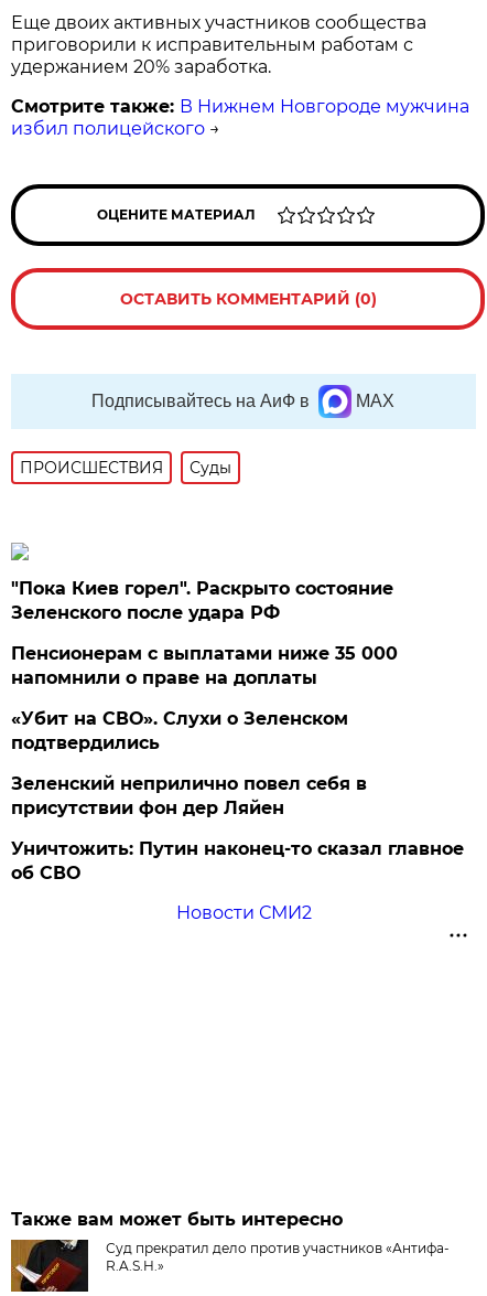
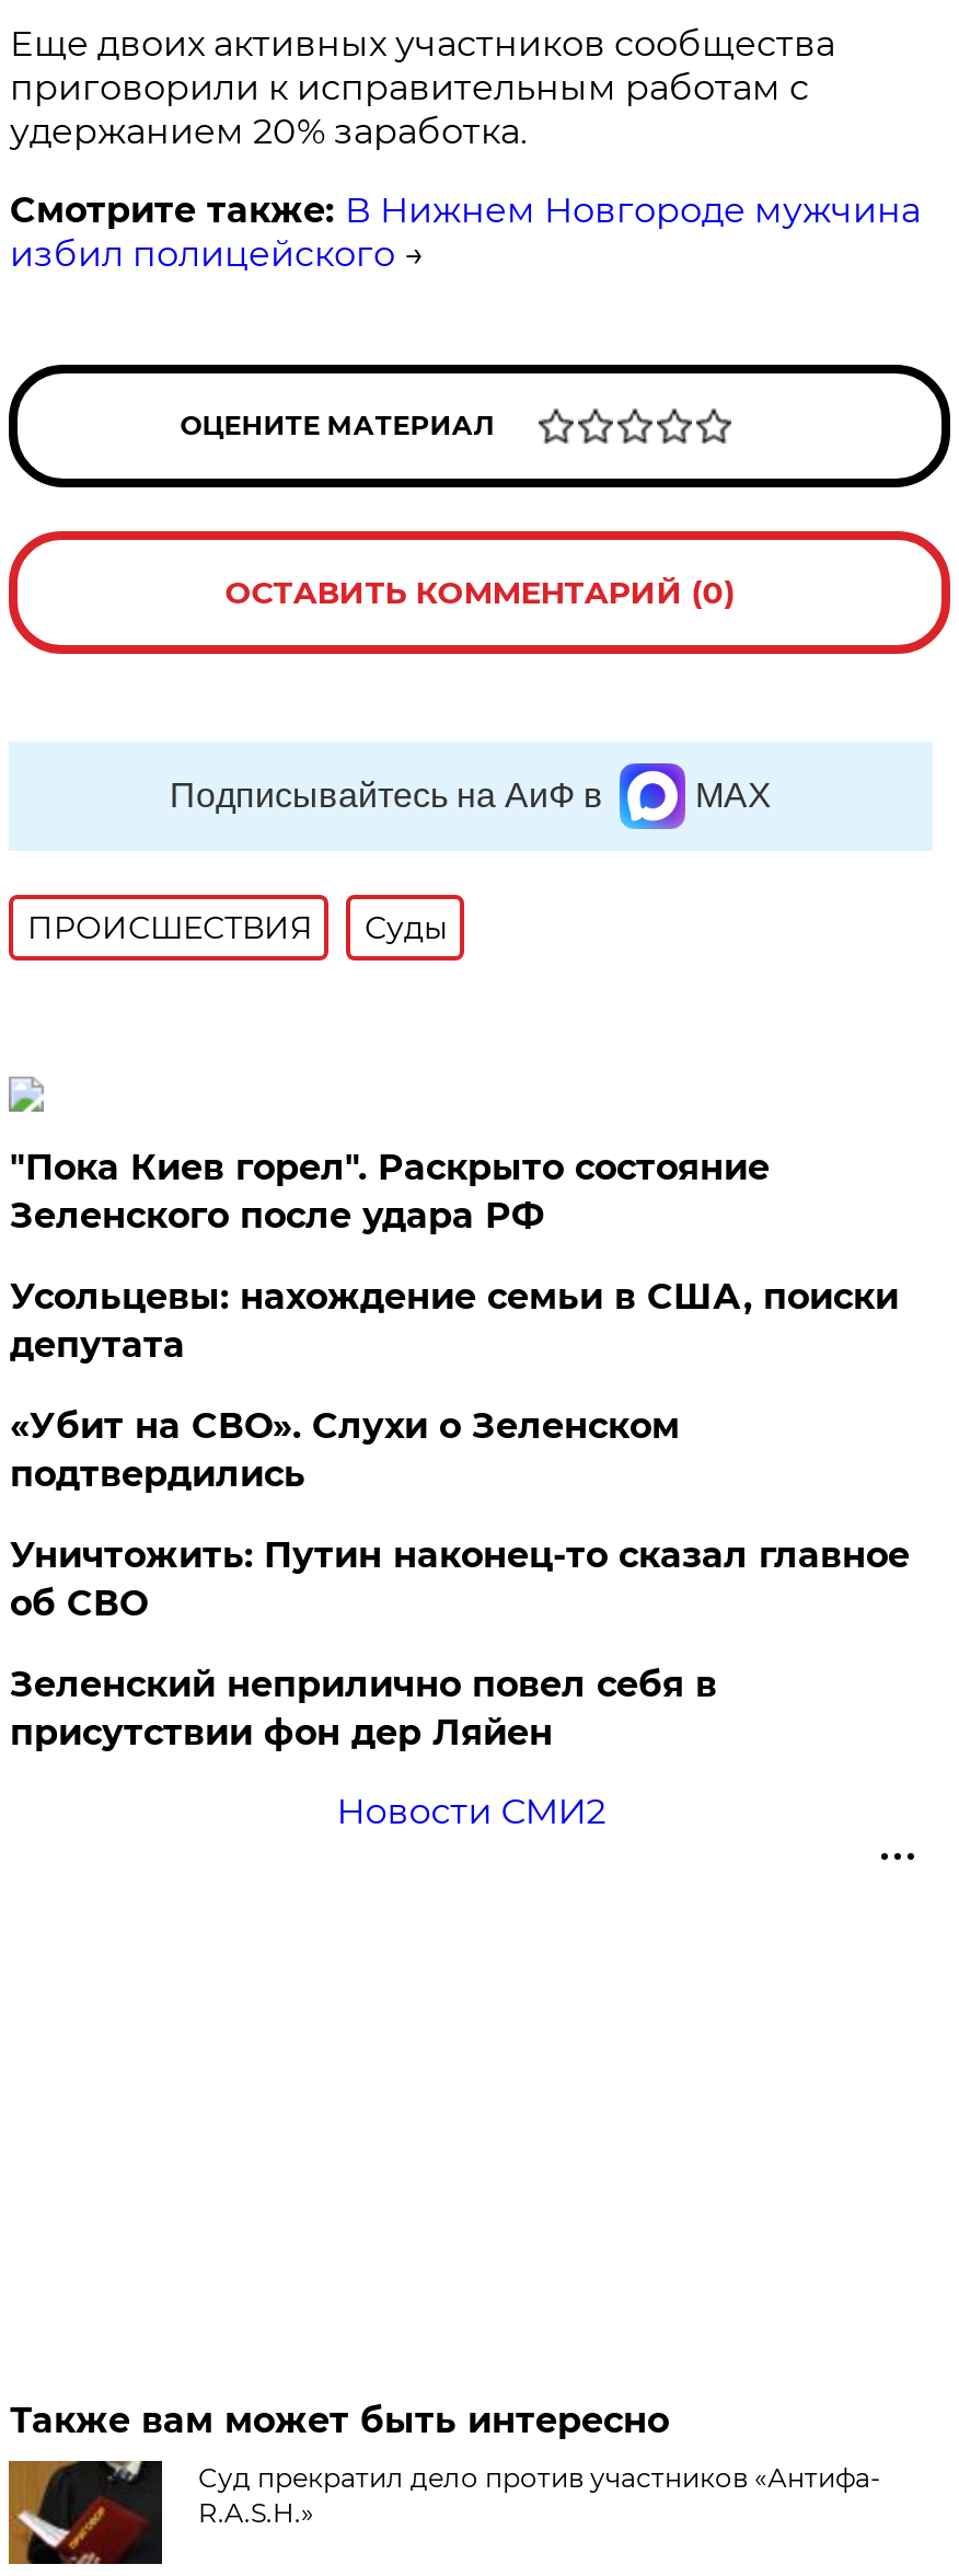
- Пенсионерам с выплатами ниже 35 000
- напомнили о праве на доплаты
+ Усольцевы: нахождение семьи в США, поиски
+ депутата

moved down: Зеленский неприлично повел cебя в | присутствии фон дер Ляйен

moved up: Уничтожить: Путин наконец-то сказал главное | об СВО
